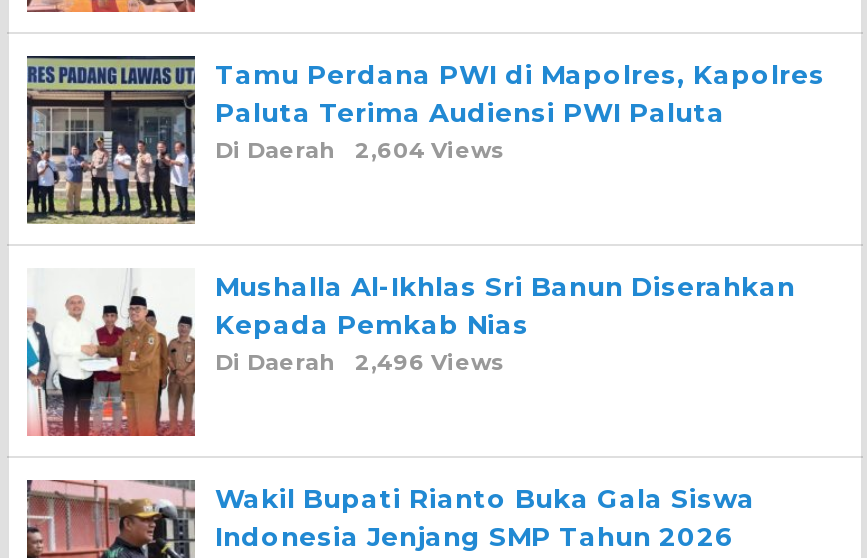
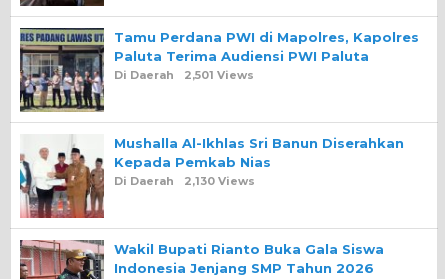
- Di Daerah 2,604 Views
+ Di Daerah 2,501 Views

- Di Daerah 2,496 Views
+ Di Daerah 2,130 Views
